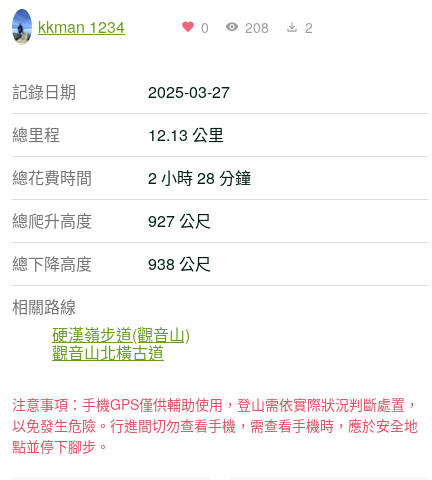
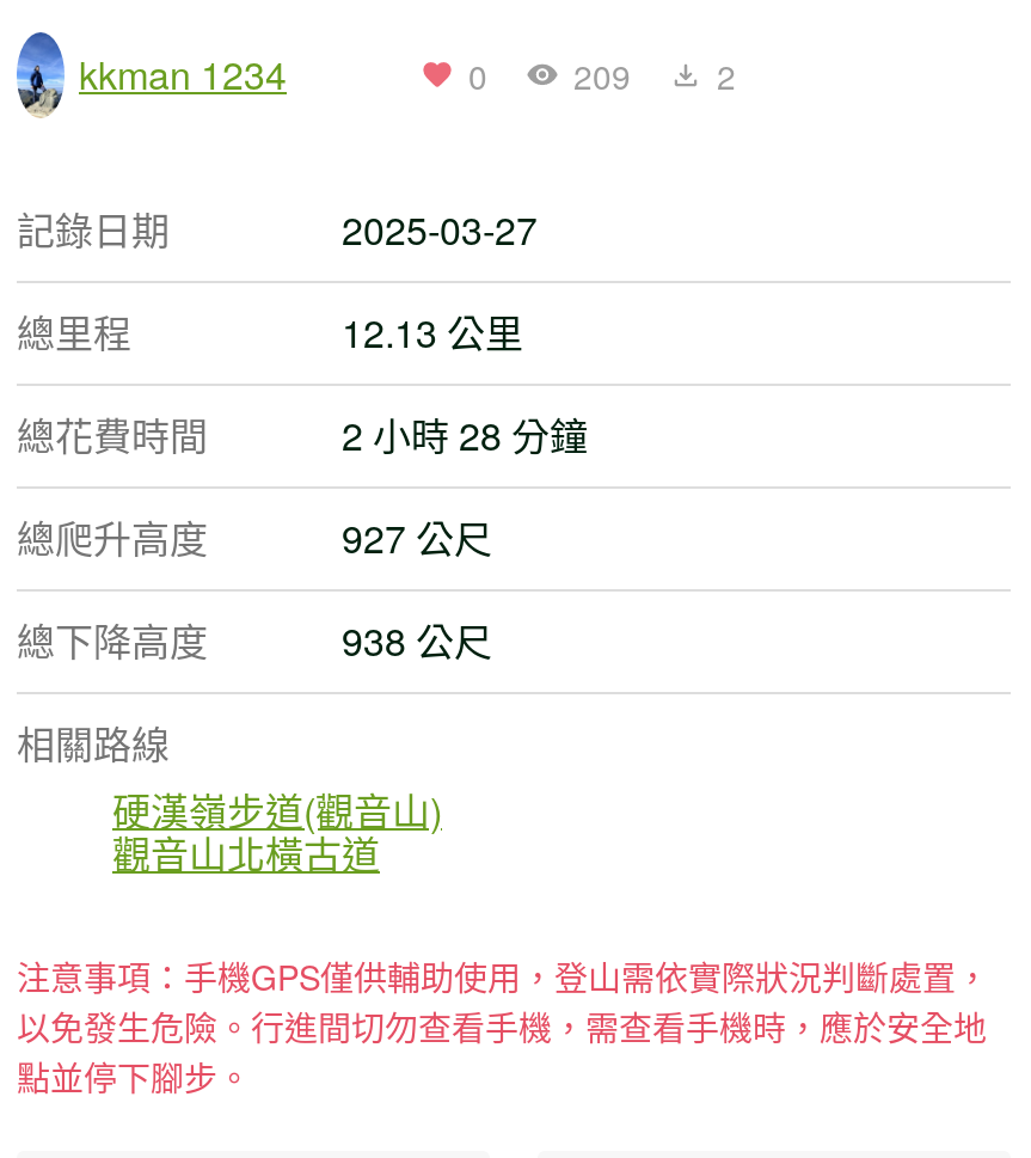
- 0 208 2
+ 0 209 2
